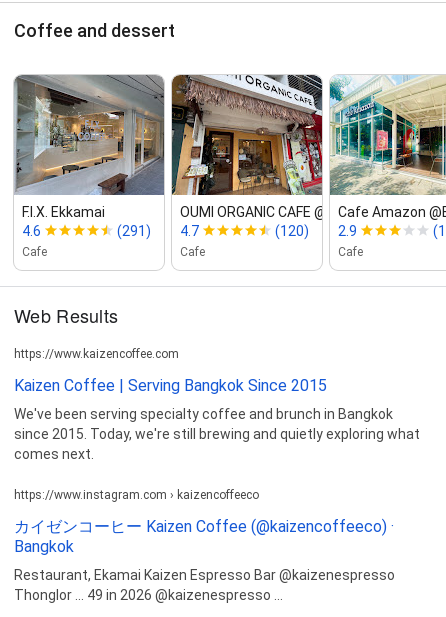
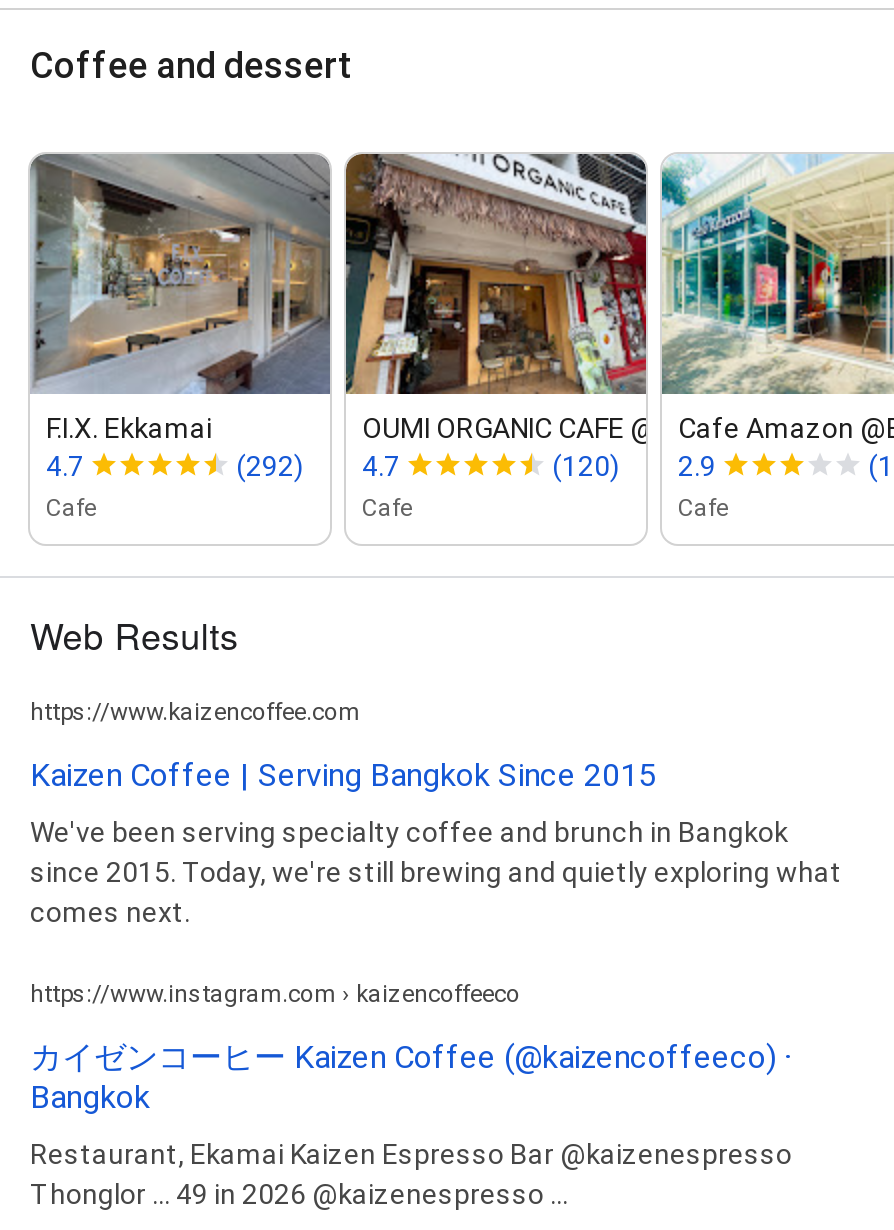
- 4.6
+ 4.7

- (291) 4.7
+ (292) 4.7
